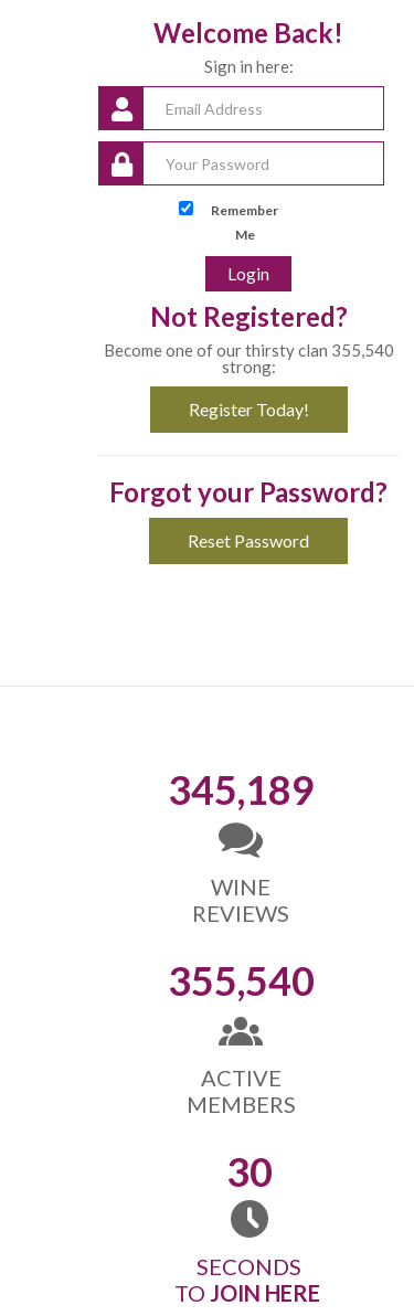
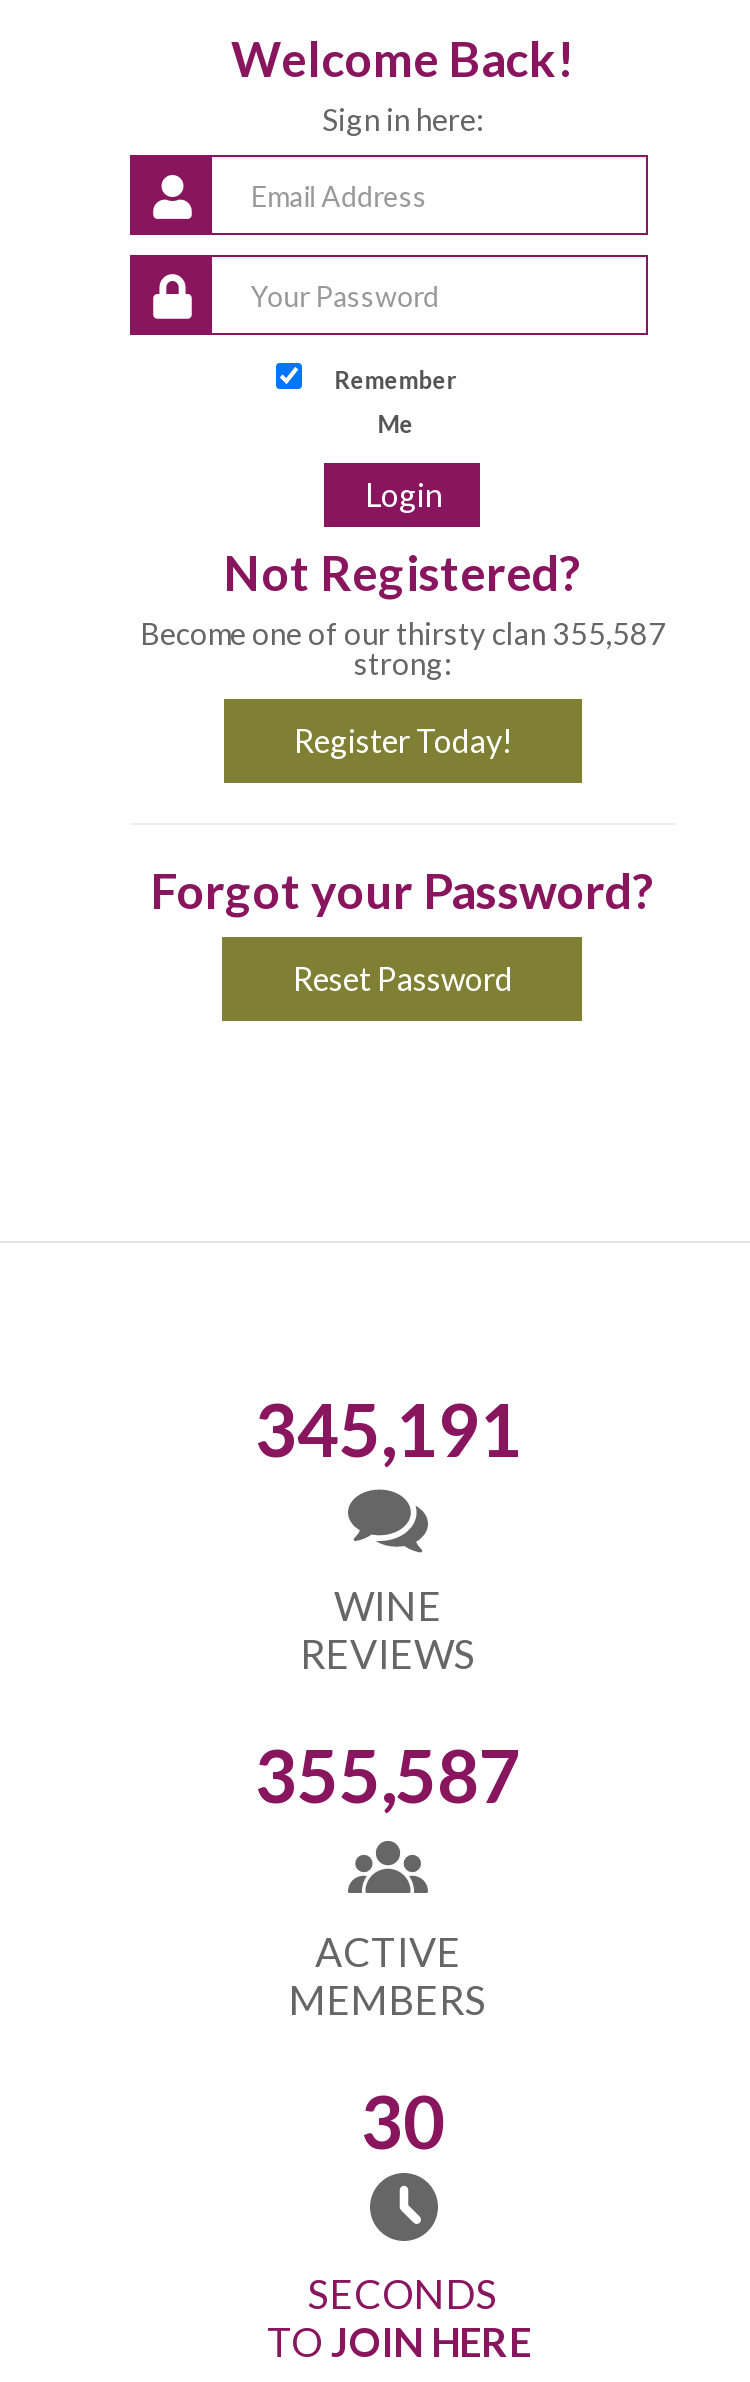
- Become one of our thirsty clan 355,540
+ Become one of our thirsty clan 355,587

- 345,189
+ 345,191

- 355,540
+ 355,587
